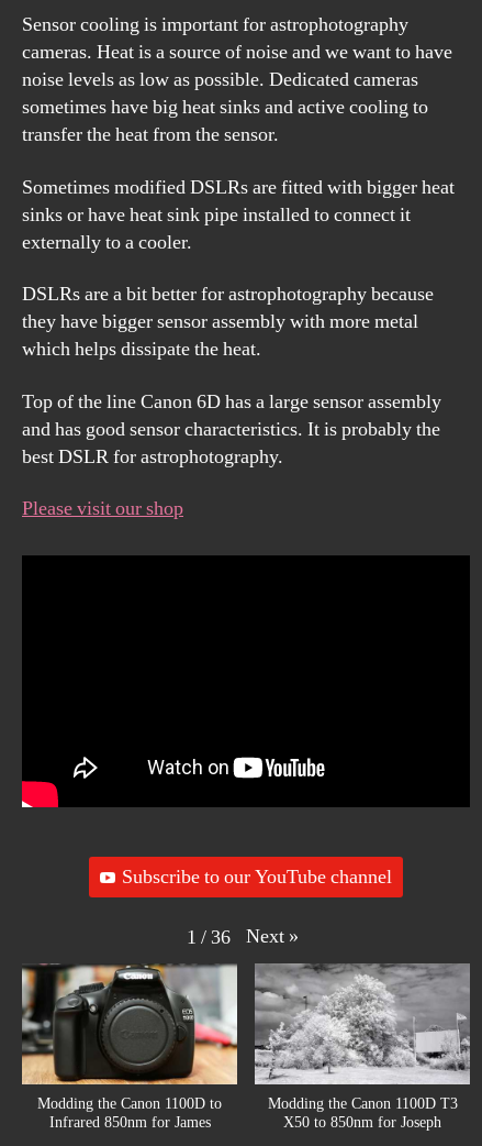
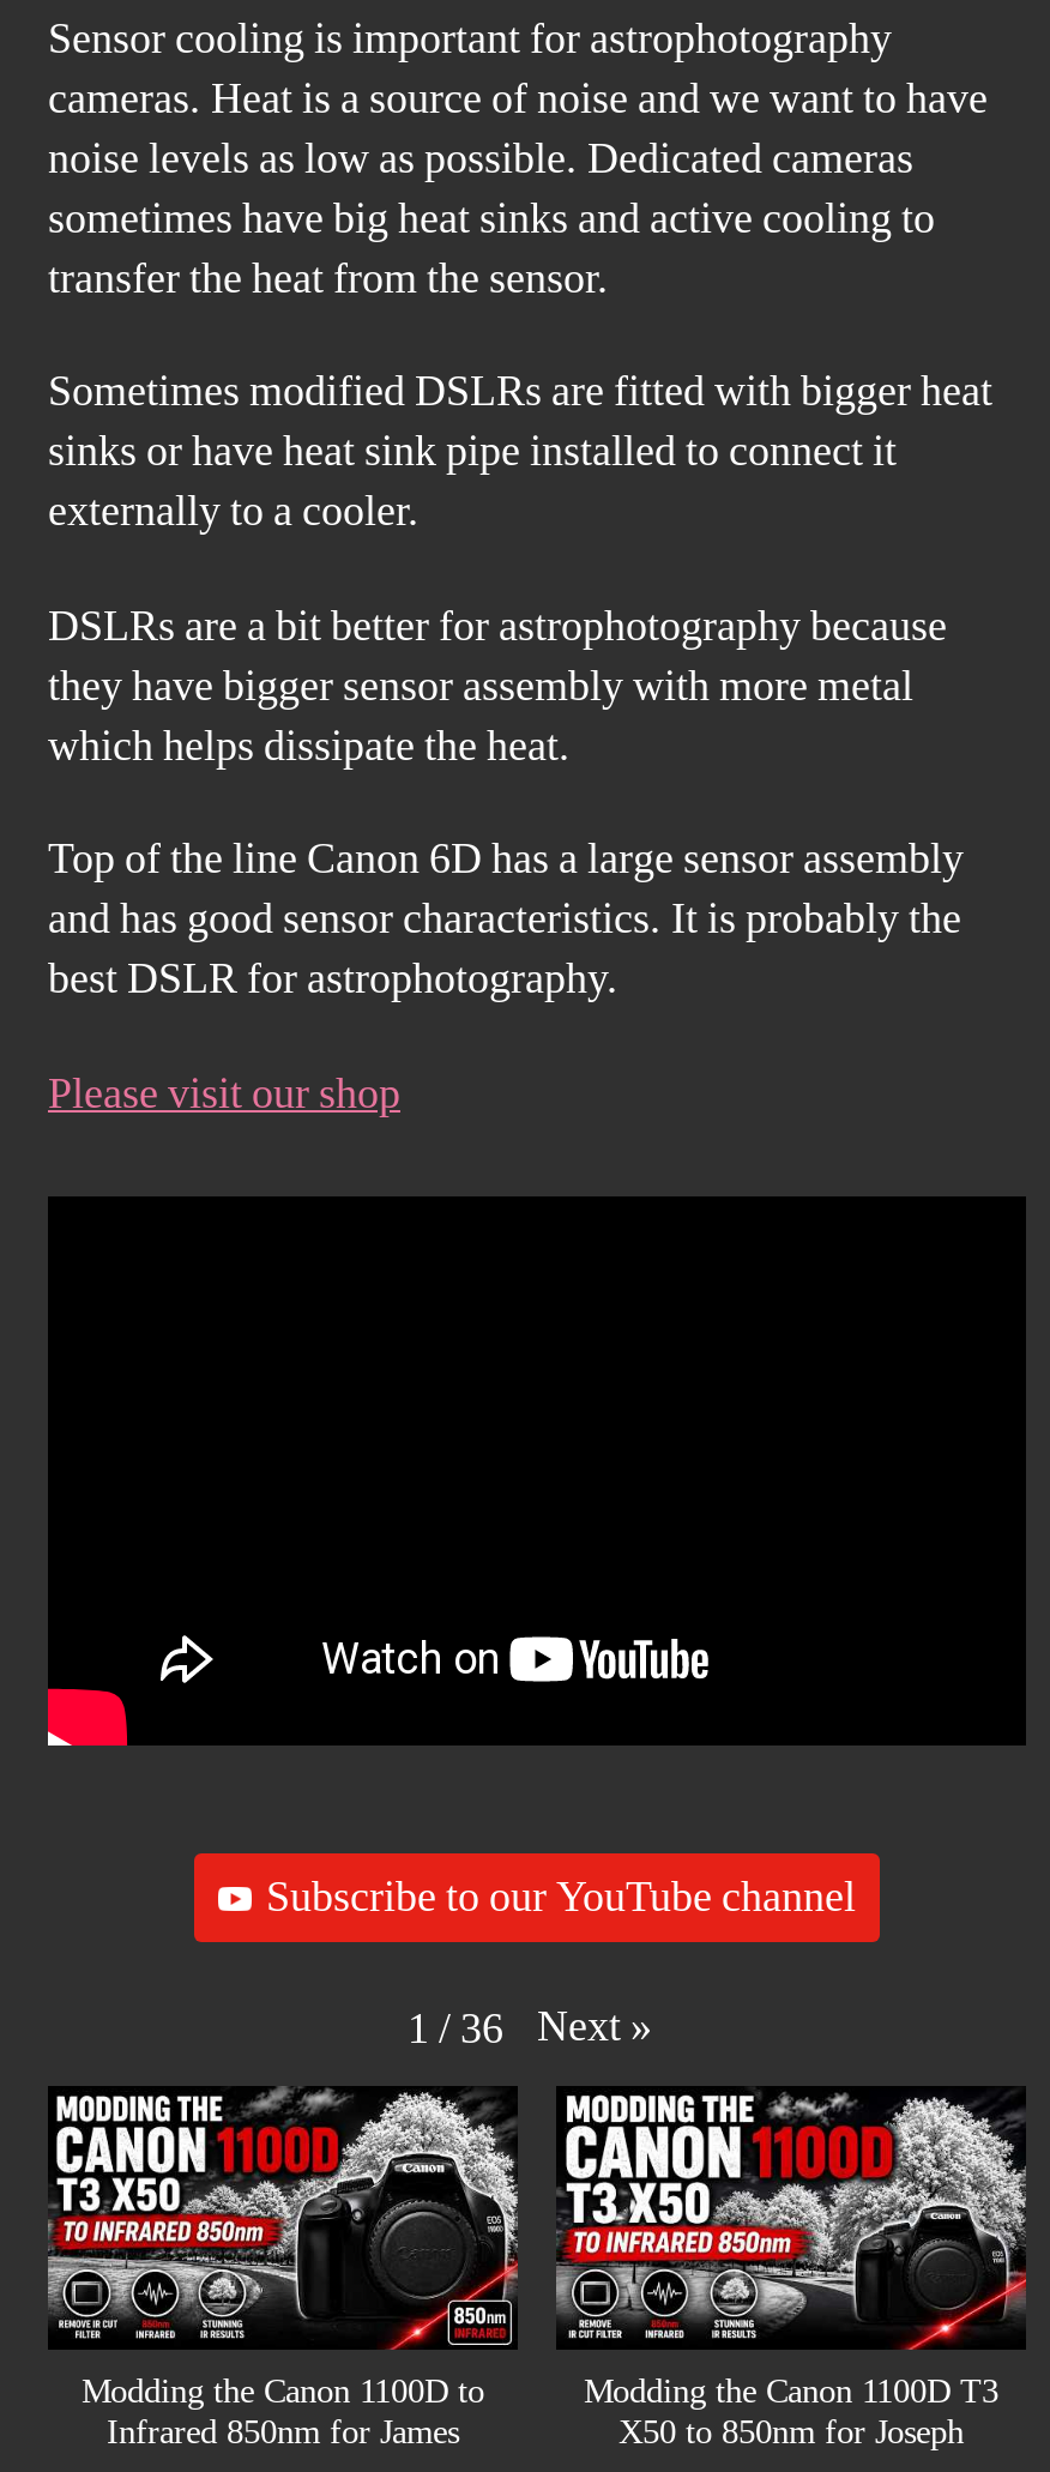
- [image]
+ [image]

- [image]
+ [image]
